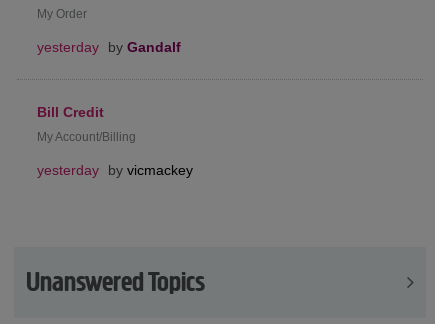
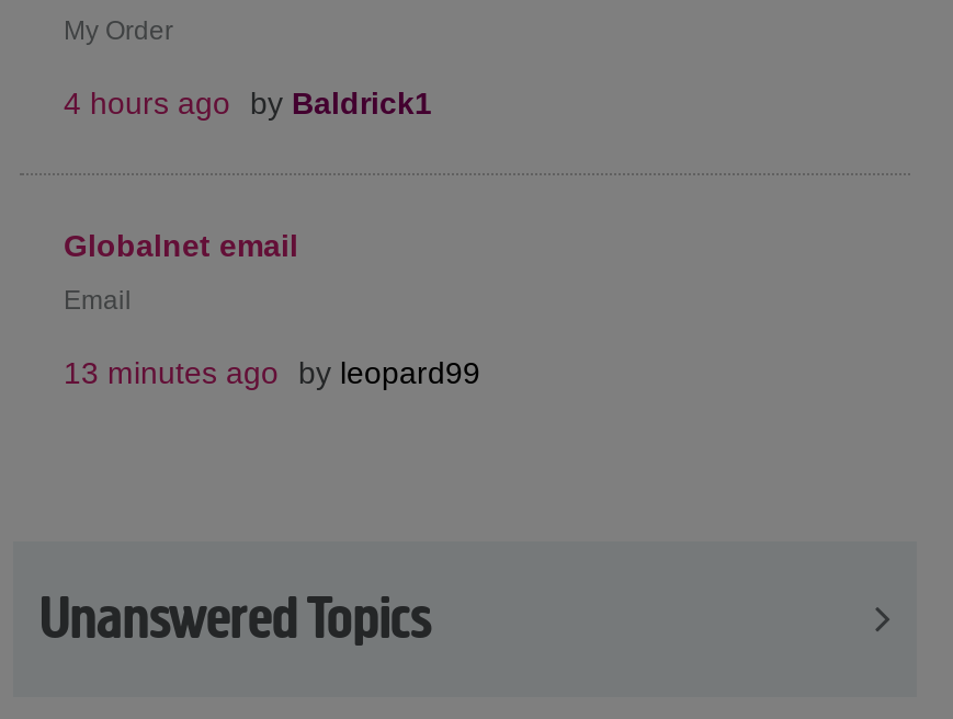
- yesterday by Gandalf
+ 4 hours ago by Baldrick1

- Bill Credit
+ Globalnet email

- My Account/Billing
+ Email

- yesterday by vicmackey
+ 13 minutes ago by leopard99
